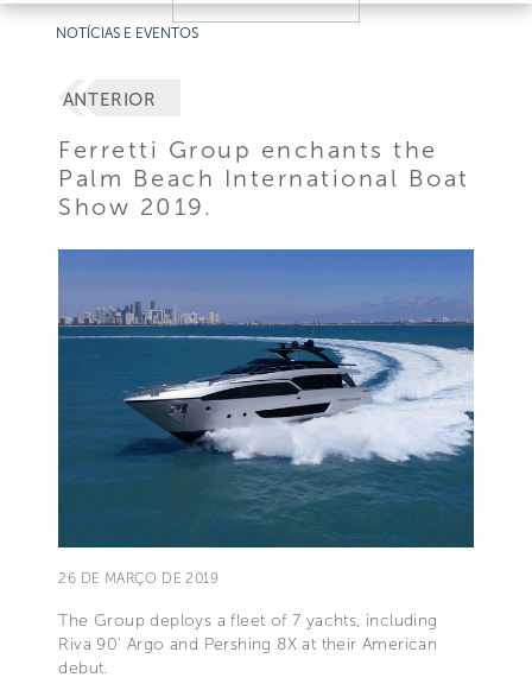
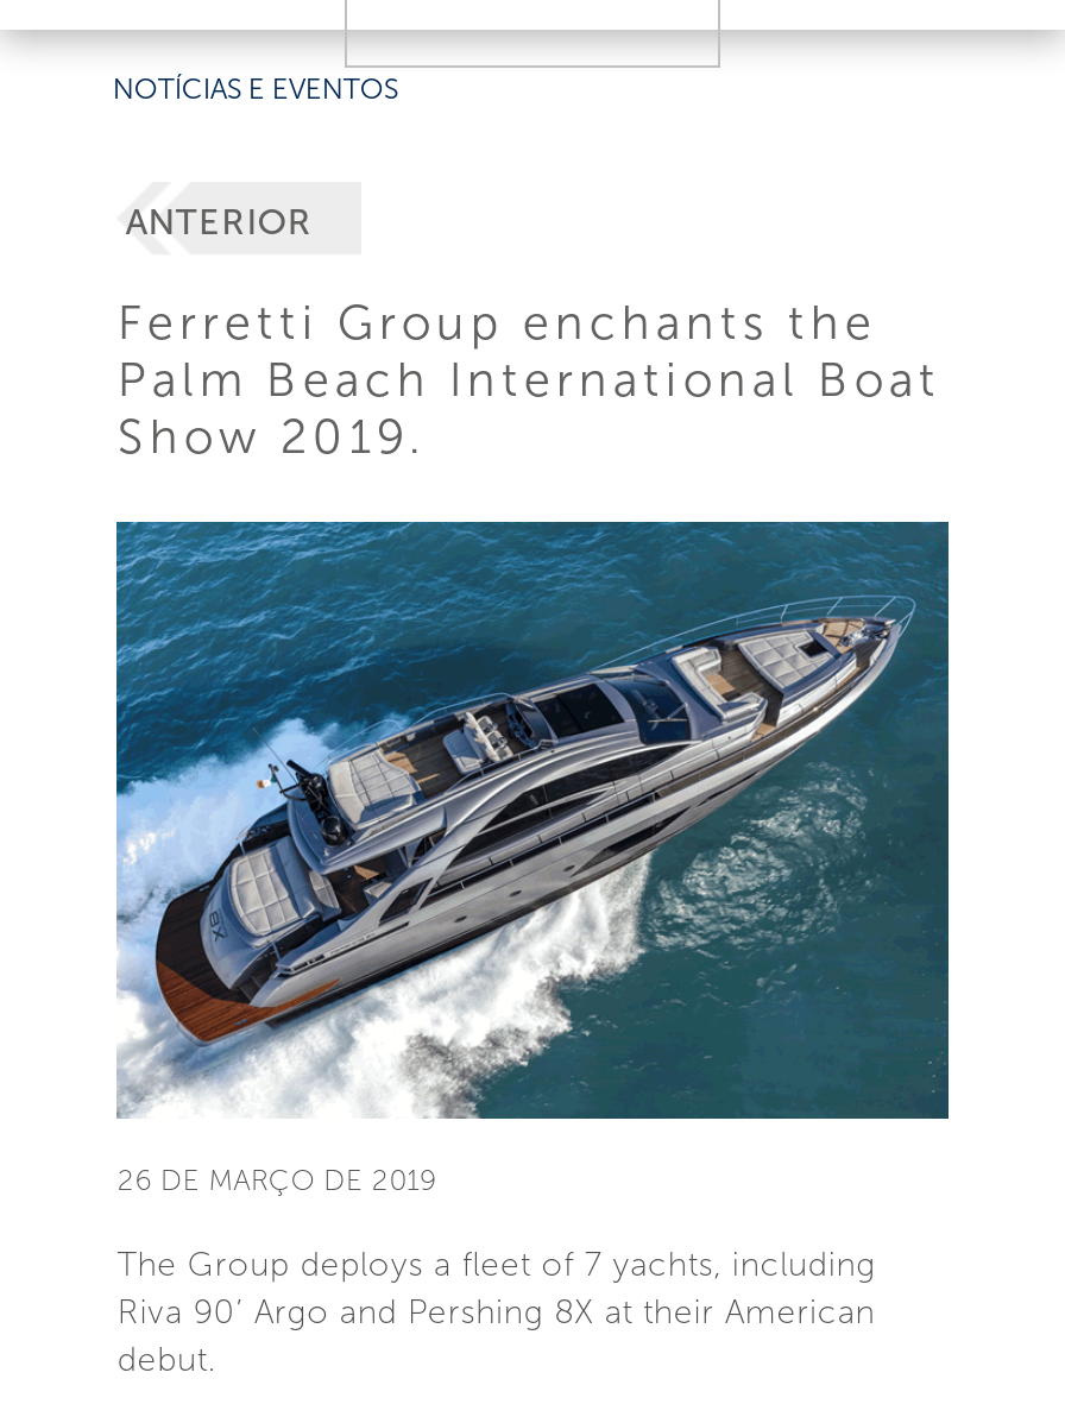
- [image]
+ [image]
